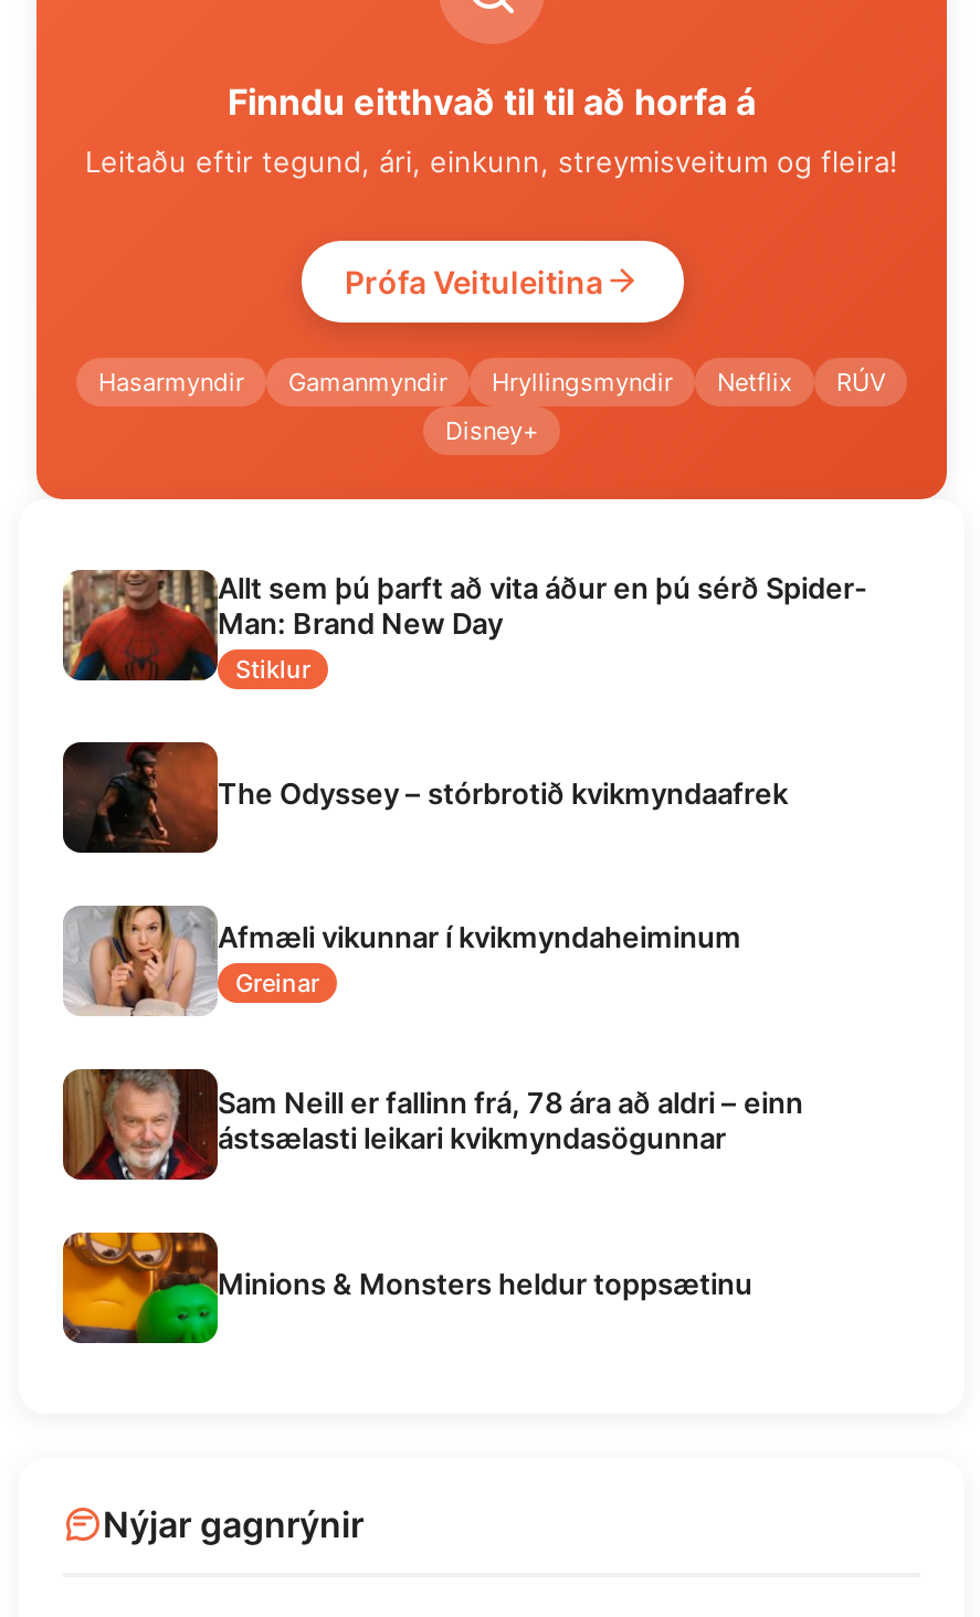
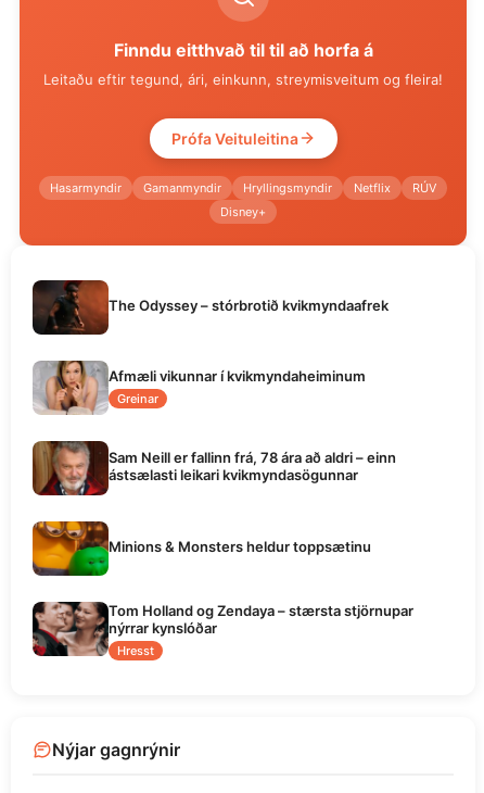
- [image]
- Allt sem þú þarft að vita áður en þú sérð Spider-
- Man: Brand New Day
- Stiklur

moved up: [image] | The Odyssey – stórbrotið kvikmyndaafrek | Afmæli vikunnar í kvikmyndaheiminum | Greinar | Sam Neill er fallinn frá, 78 ára að aldri – einn | ástsælasti leikari kvikmyndasögunnar | Minions & Monsters heldur toppsætinu

+ [image]
+ Tom Holland og Zendaya – stærsta stjörnupar
+ nýrrar kynslóðar
+ Hresst
